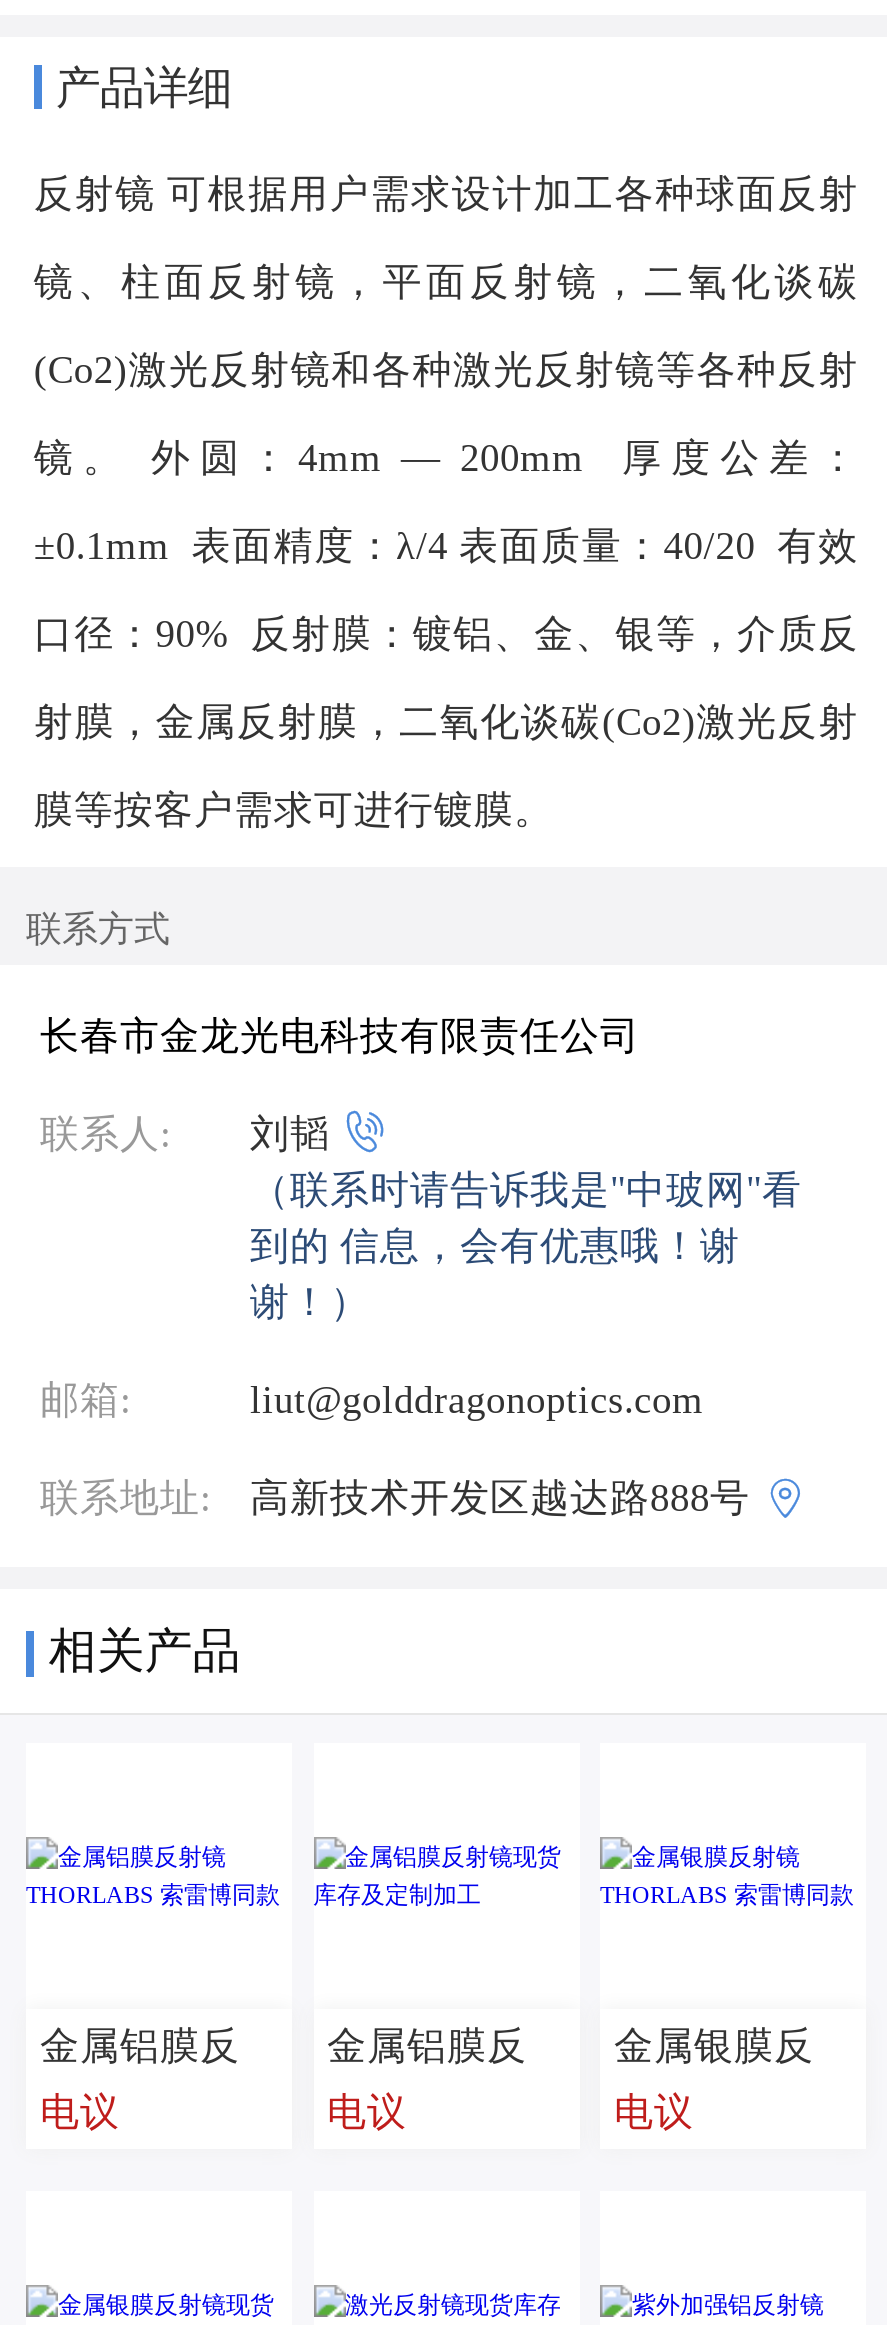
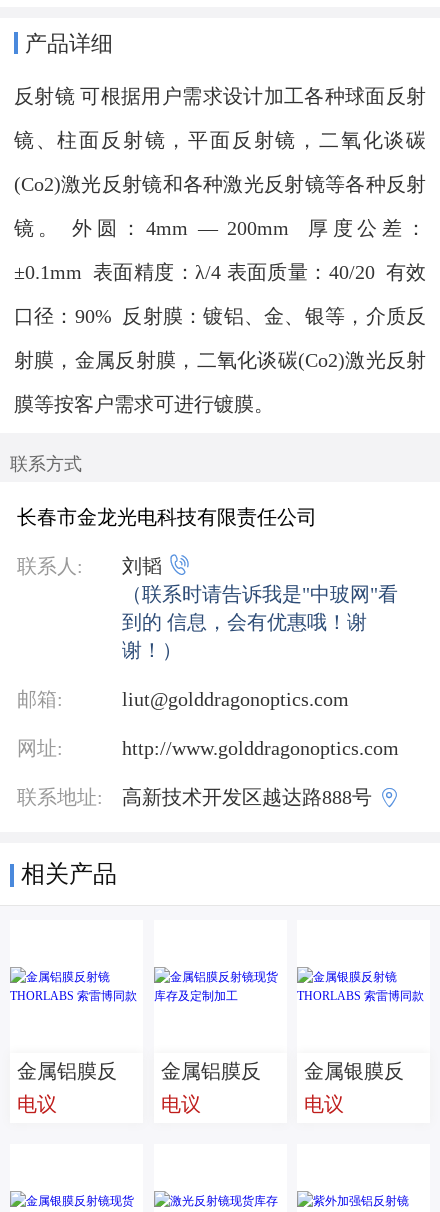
+ 网址:
+ http://www.golddragonoptics.com
